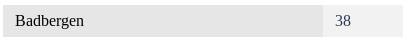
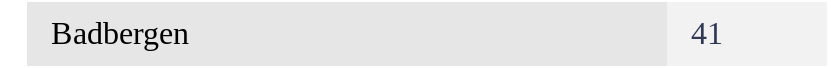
- 38
+ 41
